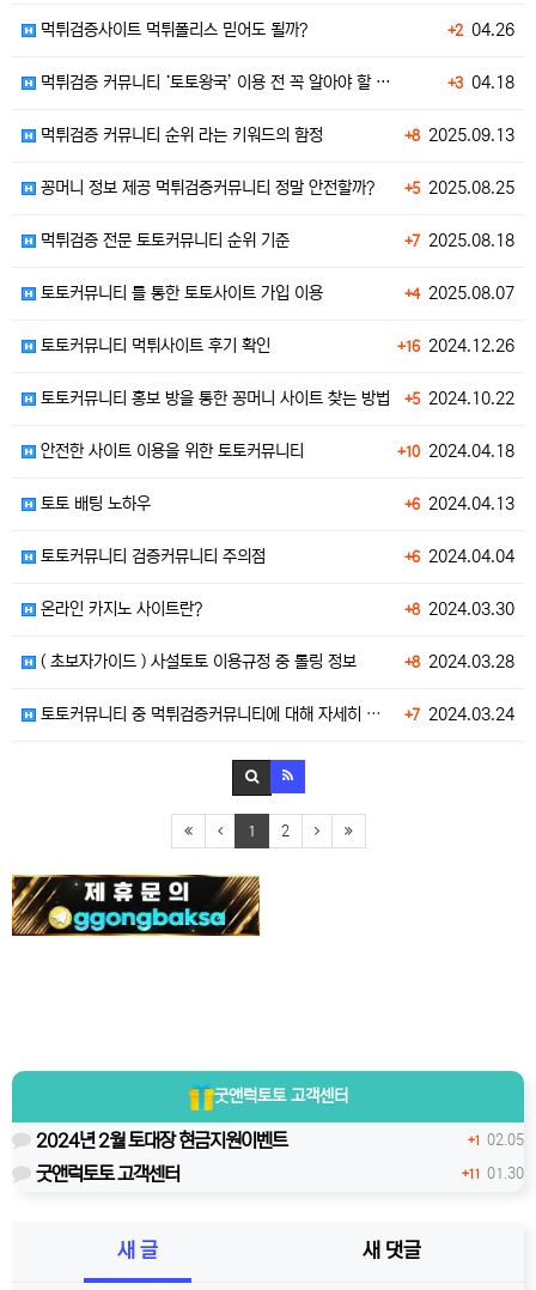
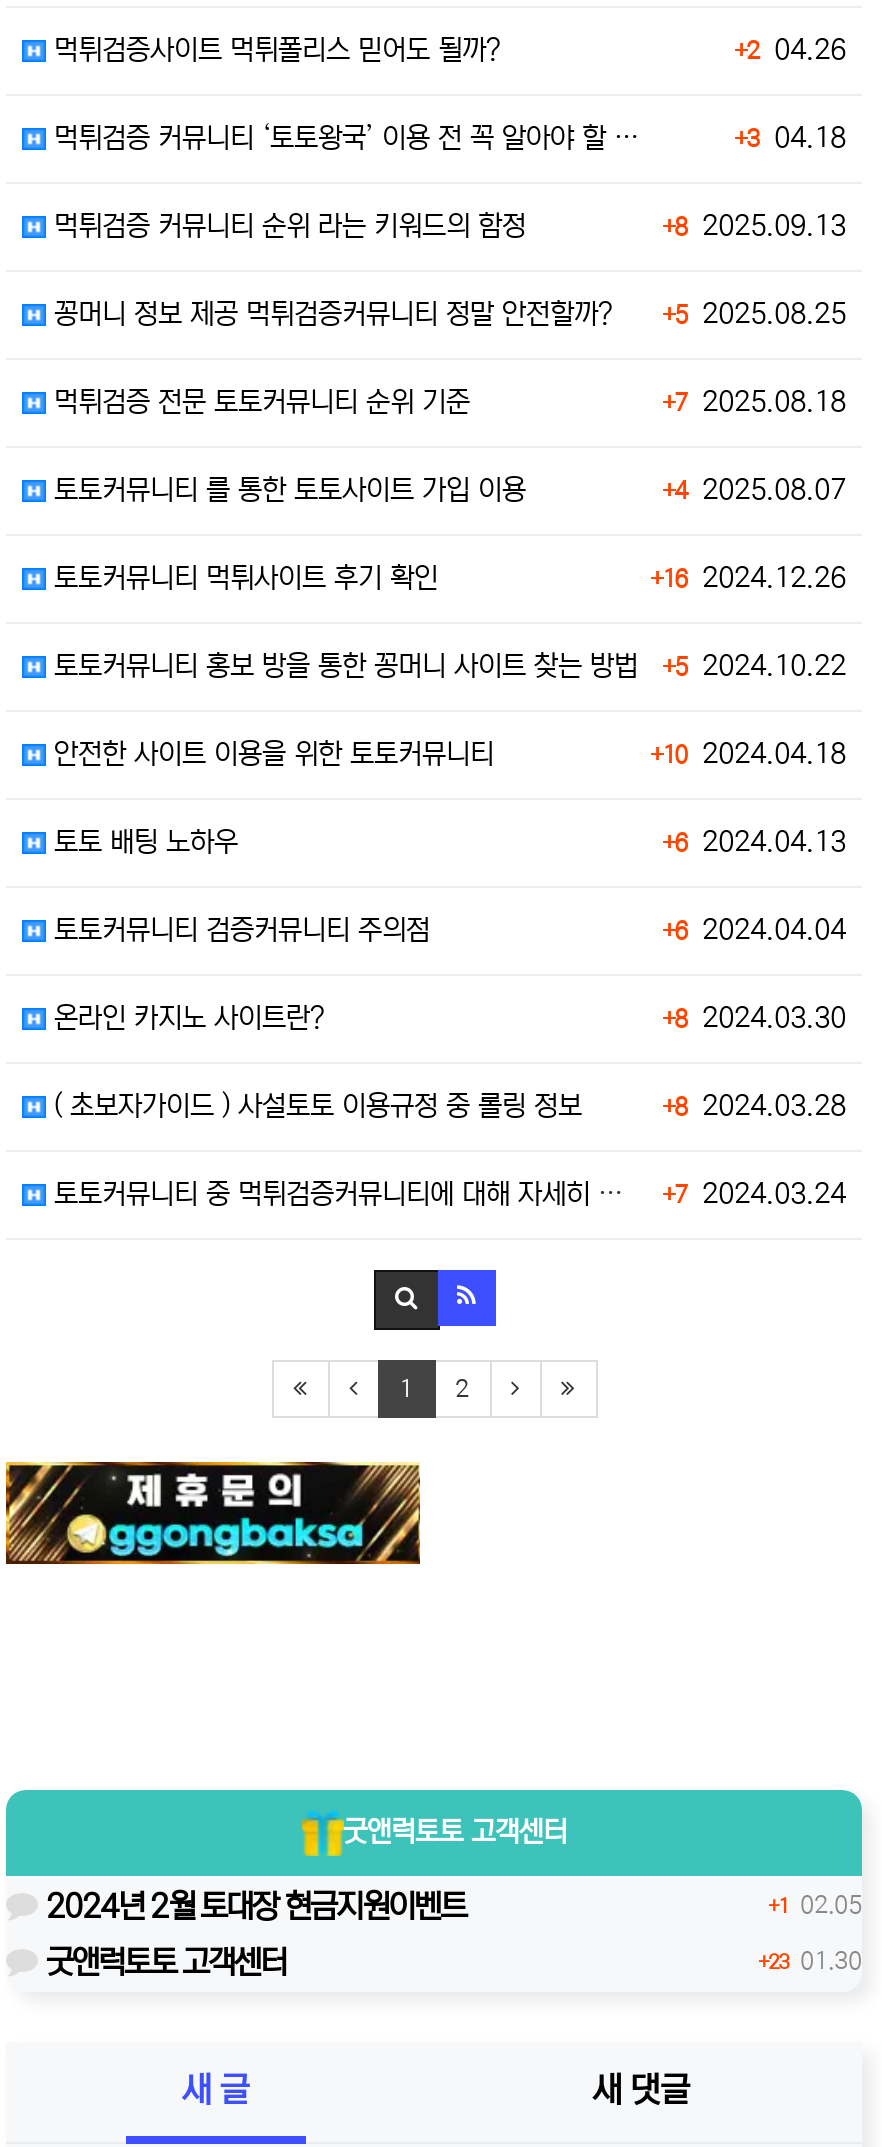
- +11 01.30
+ +23 01.30
